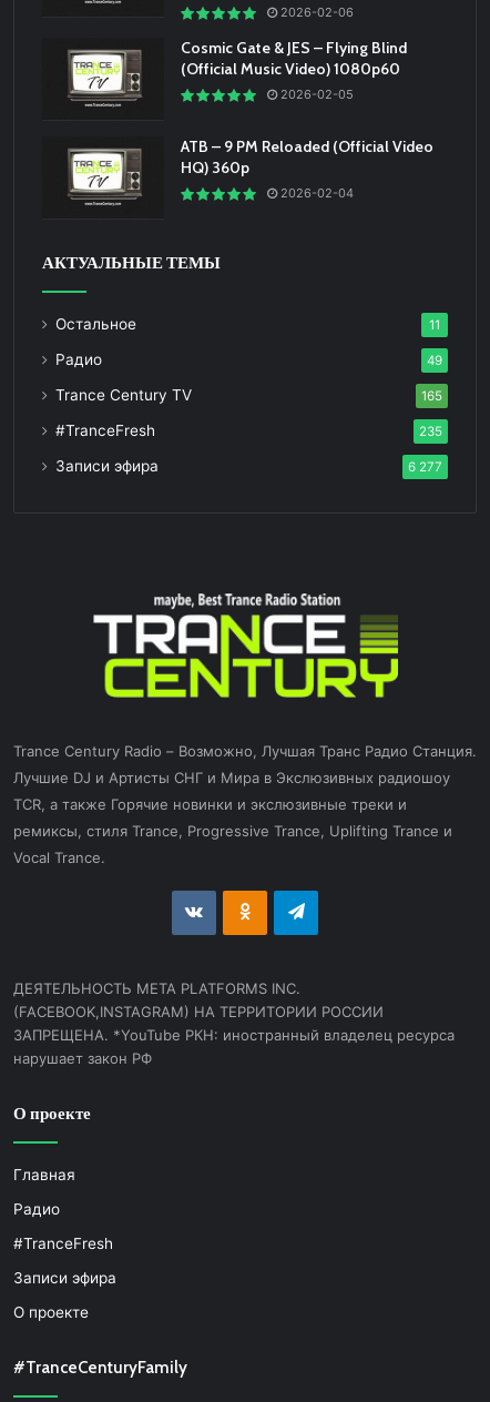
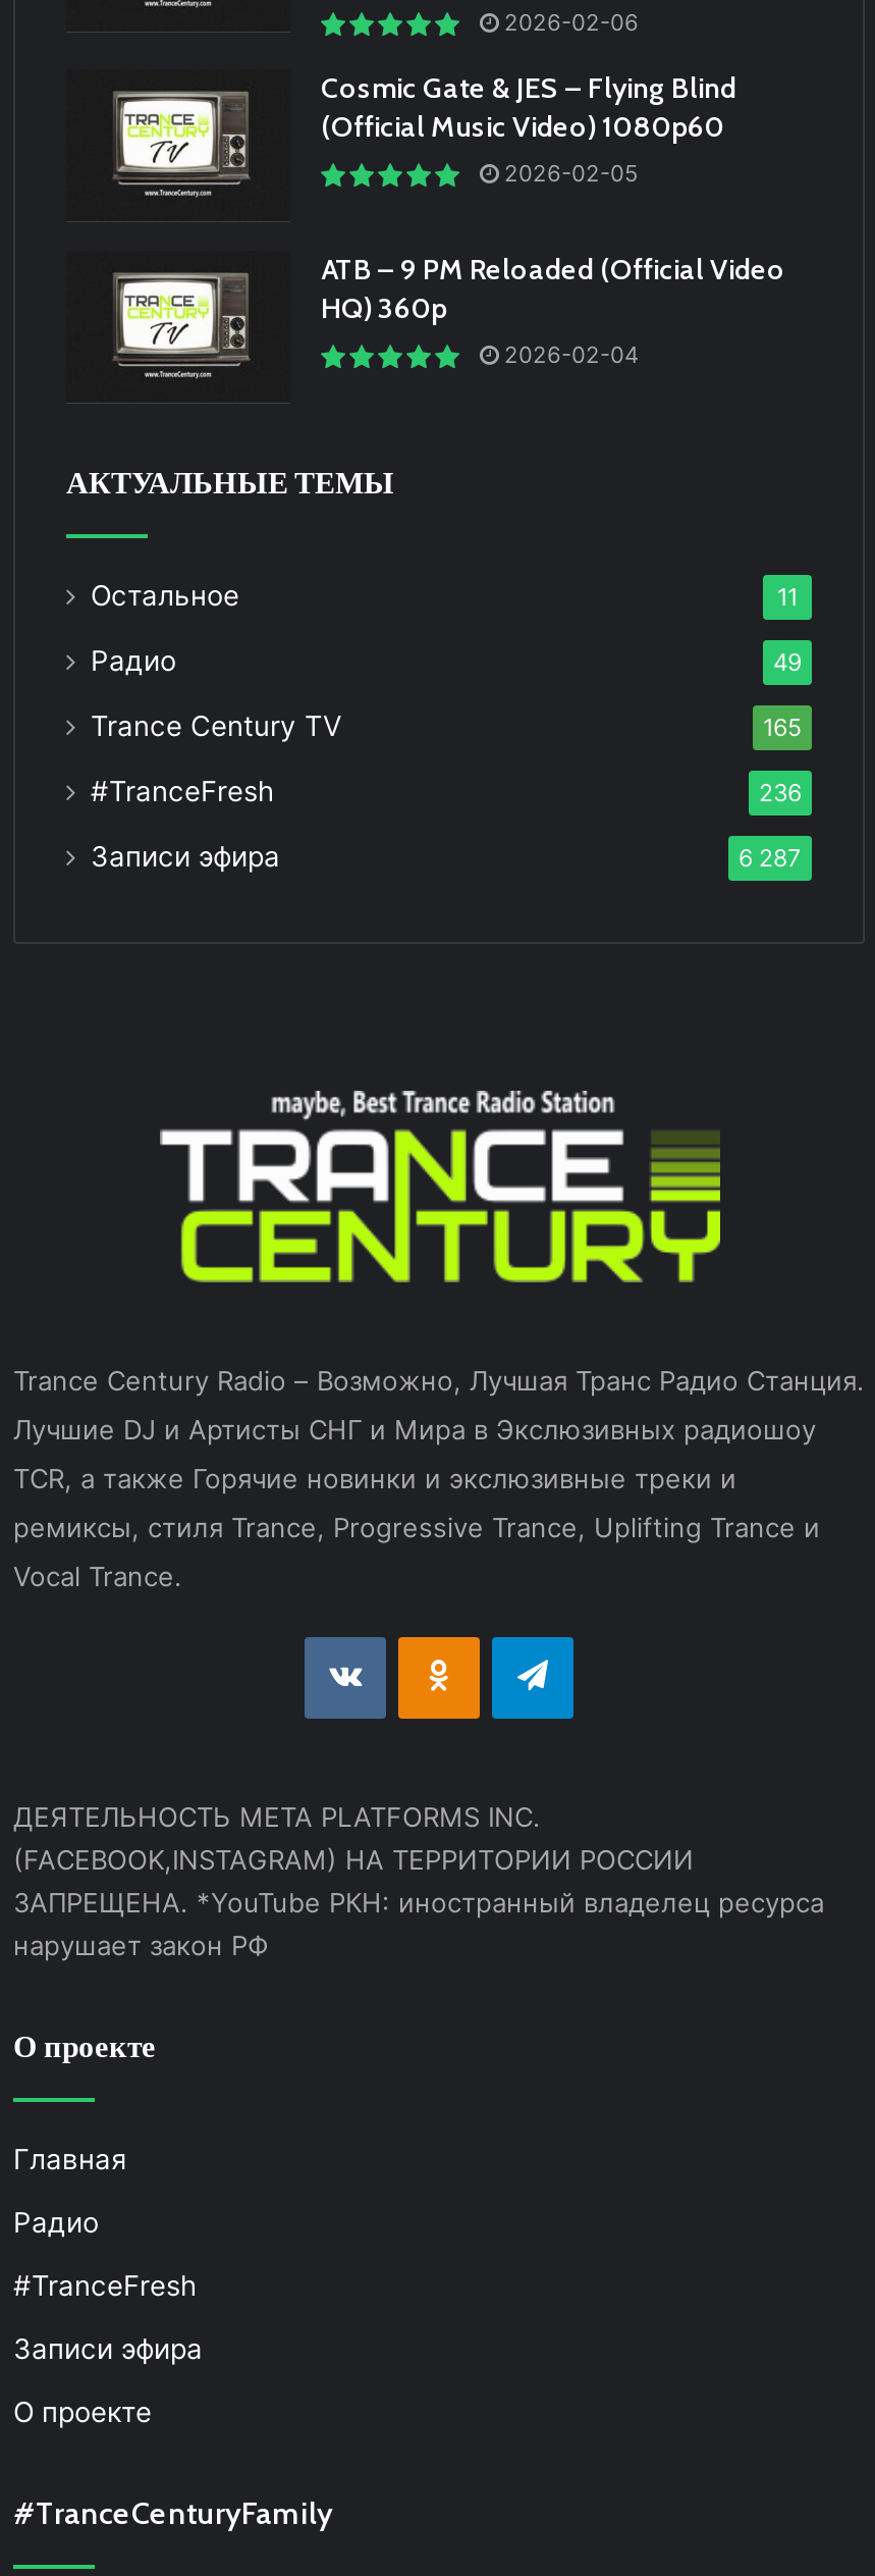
- 235
+ 236

- 6 277
+ 6 287
